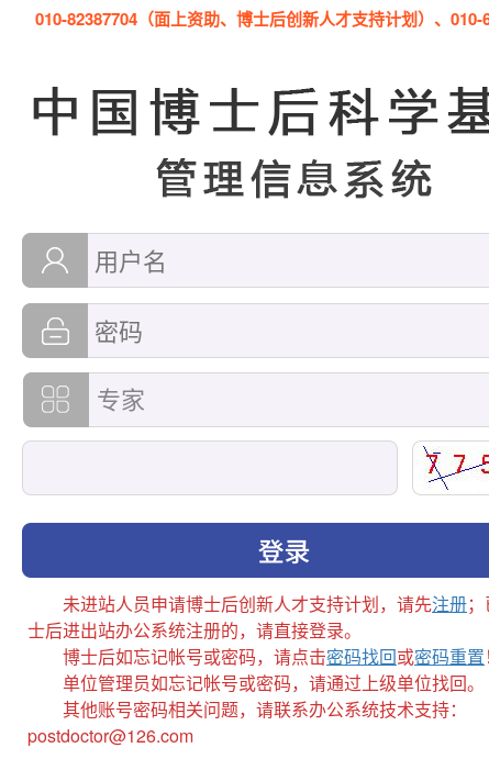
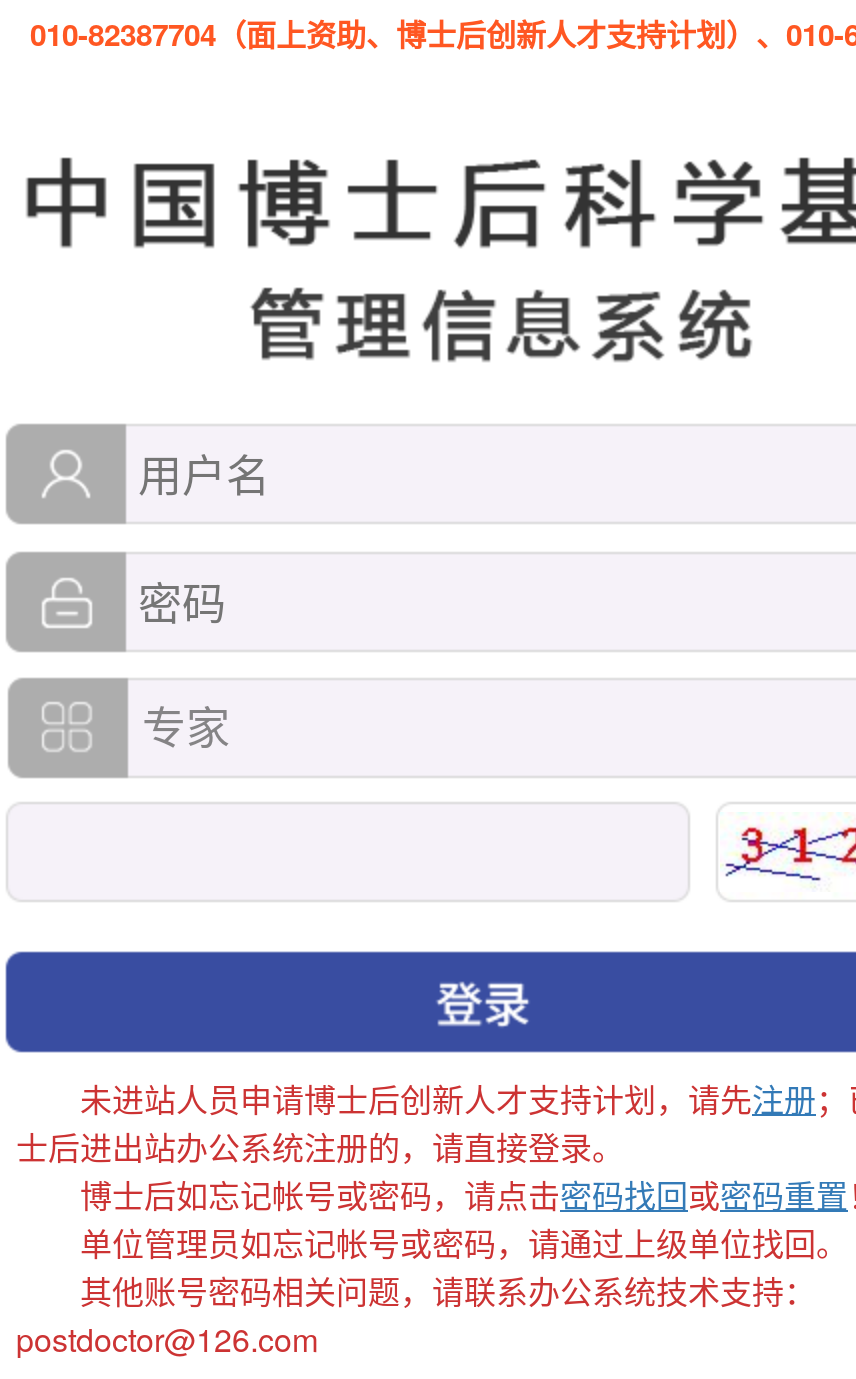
- [image]
+ [image]
